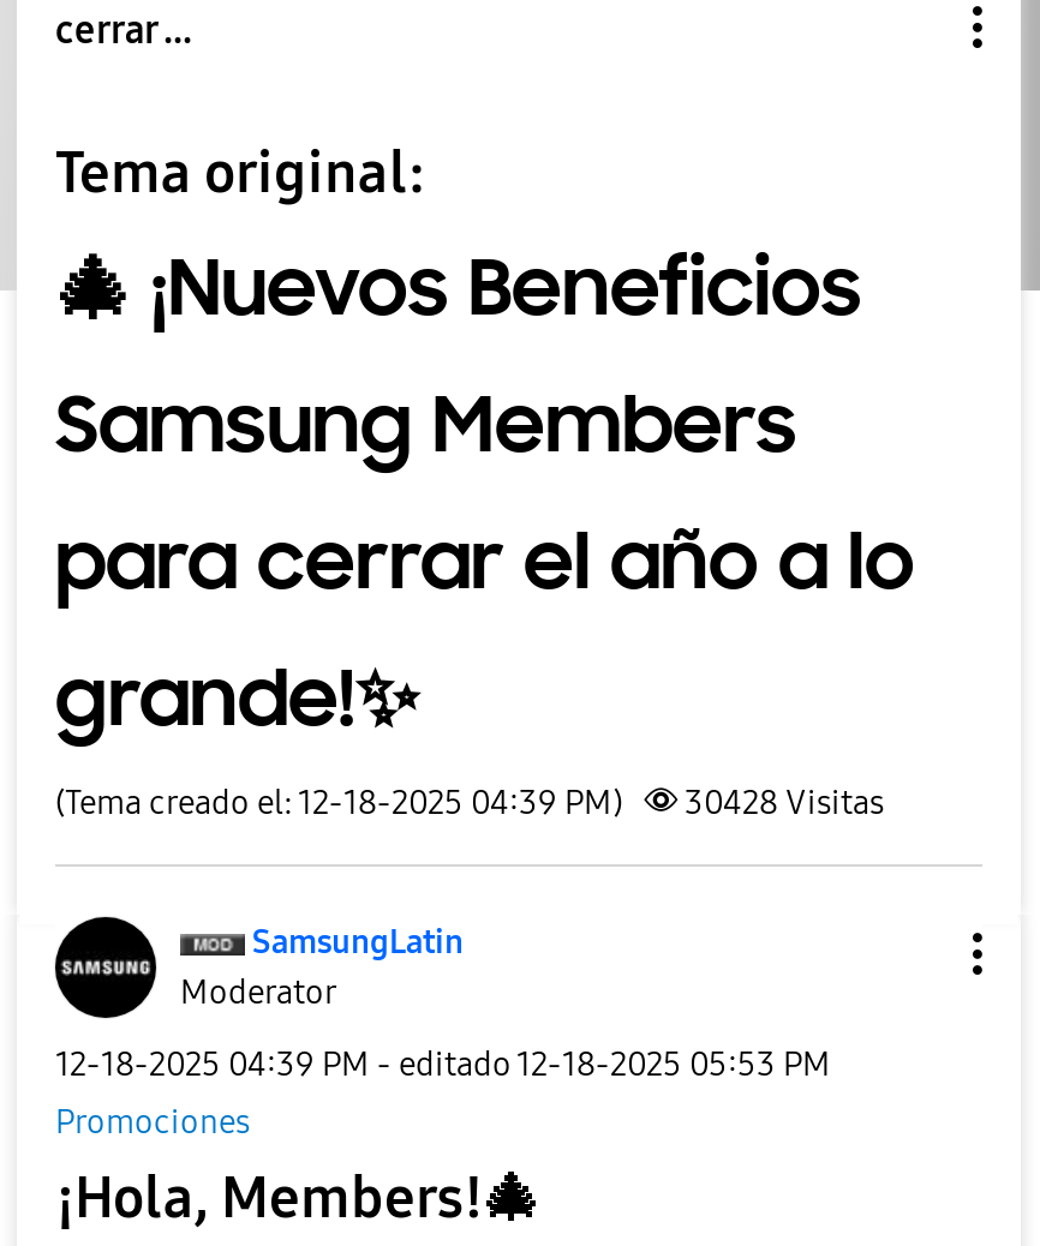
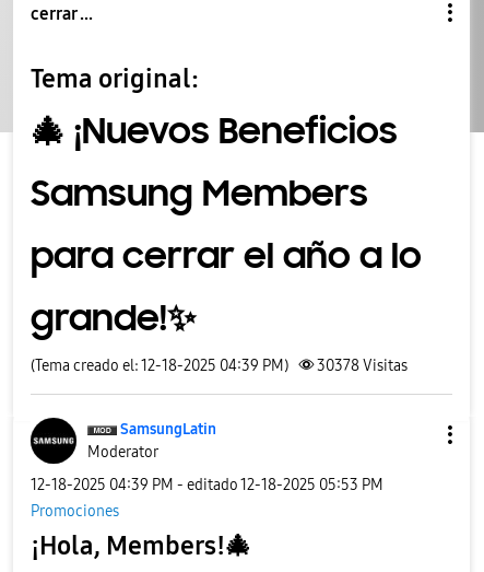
- (Tema creado el: 12-18-2025 04:39 PM) 30428 Visitas
+ (Tema creado el: 12-18-2025 04:39 PM) 30378 Visitas
